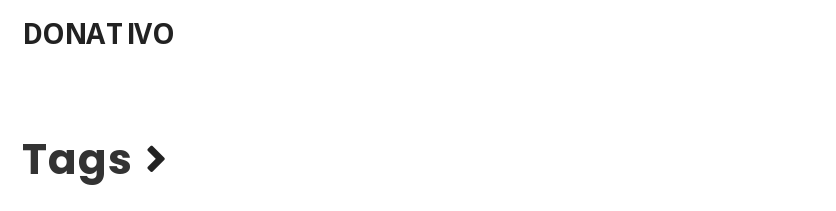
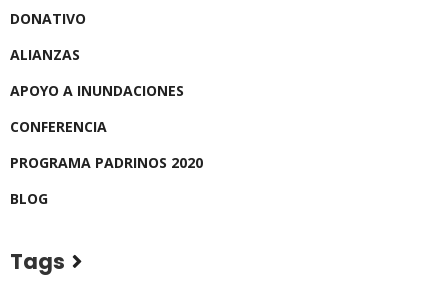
+ ALIANZAS
+ APOYO A INUNDACIONES
+ CONFERENCIA
+ PROGRAMA PADRINOS 2020
+ BLOG
